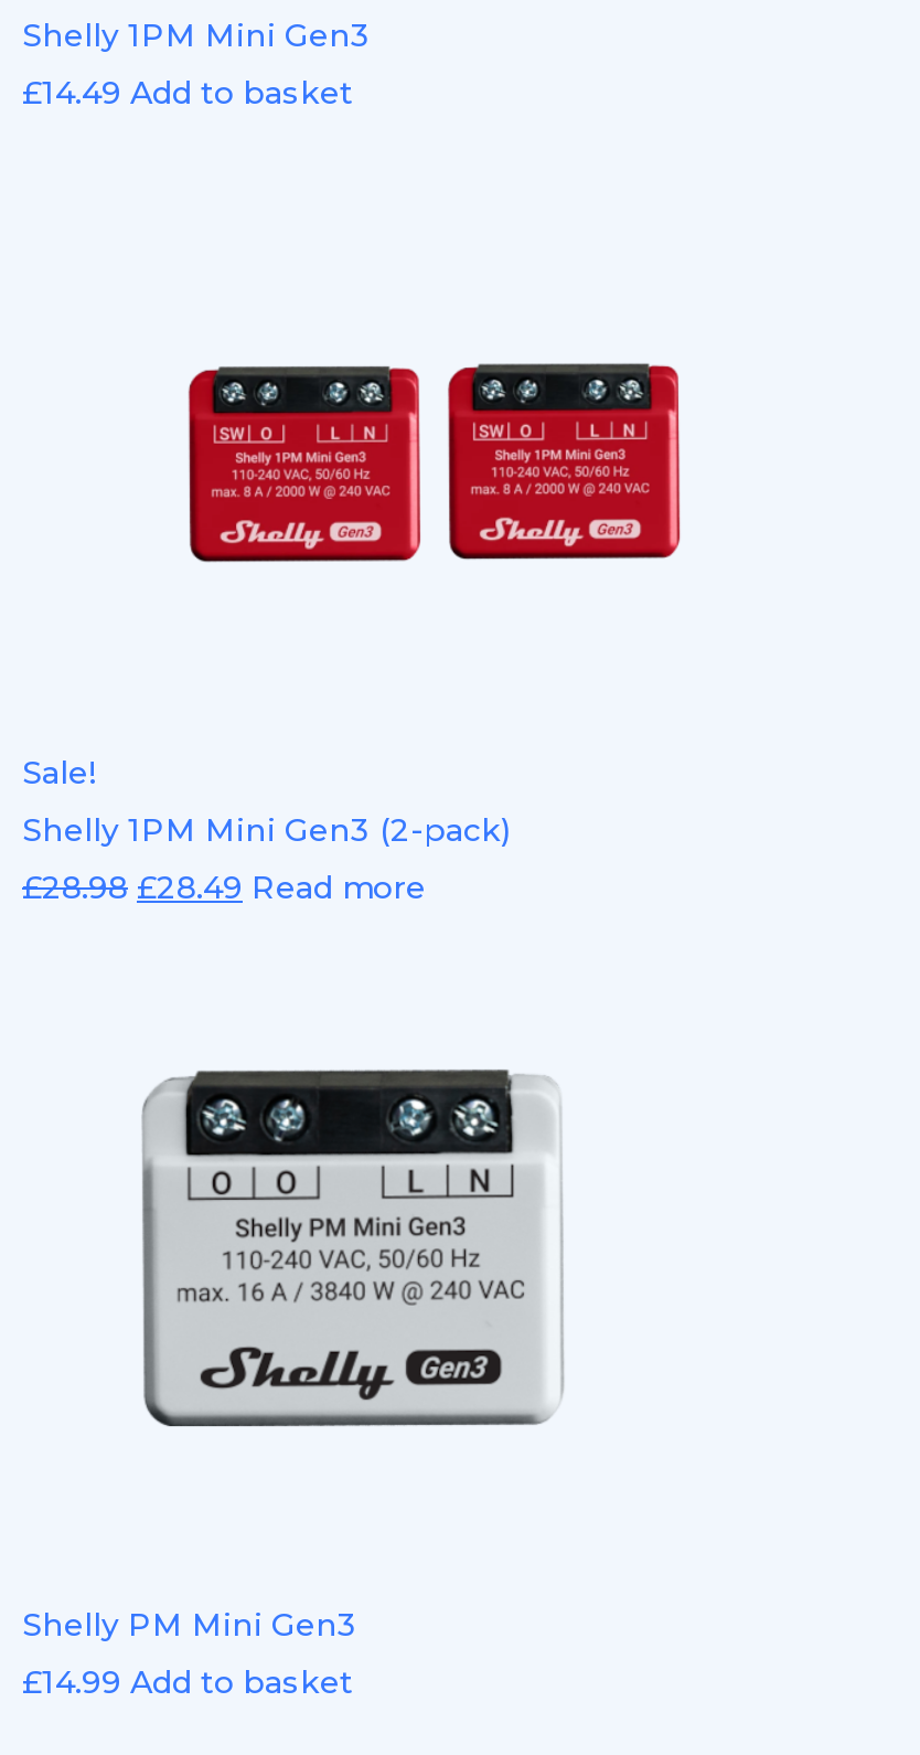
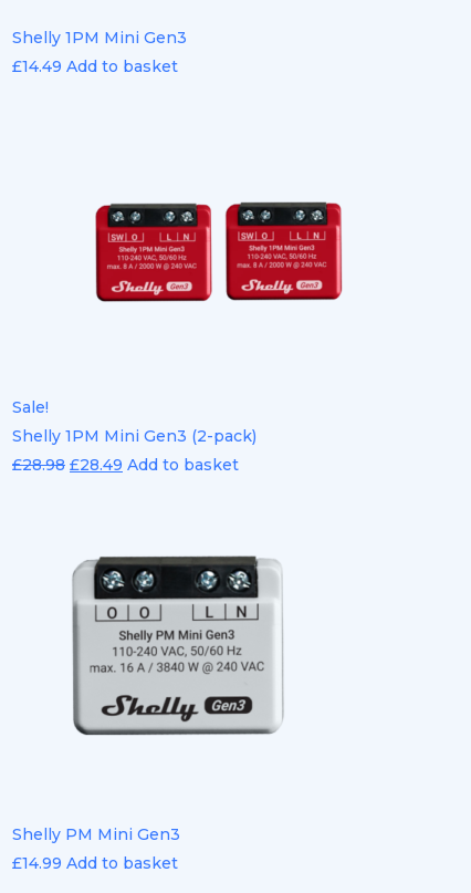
- £28.98 £28.49 Read more
+ £28.98 £28.49 Add to basket
